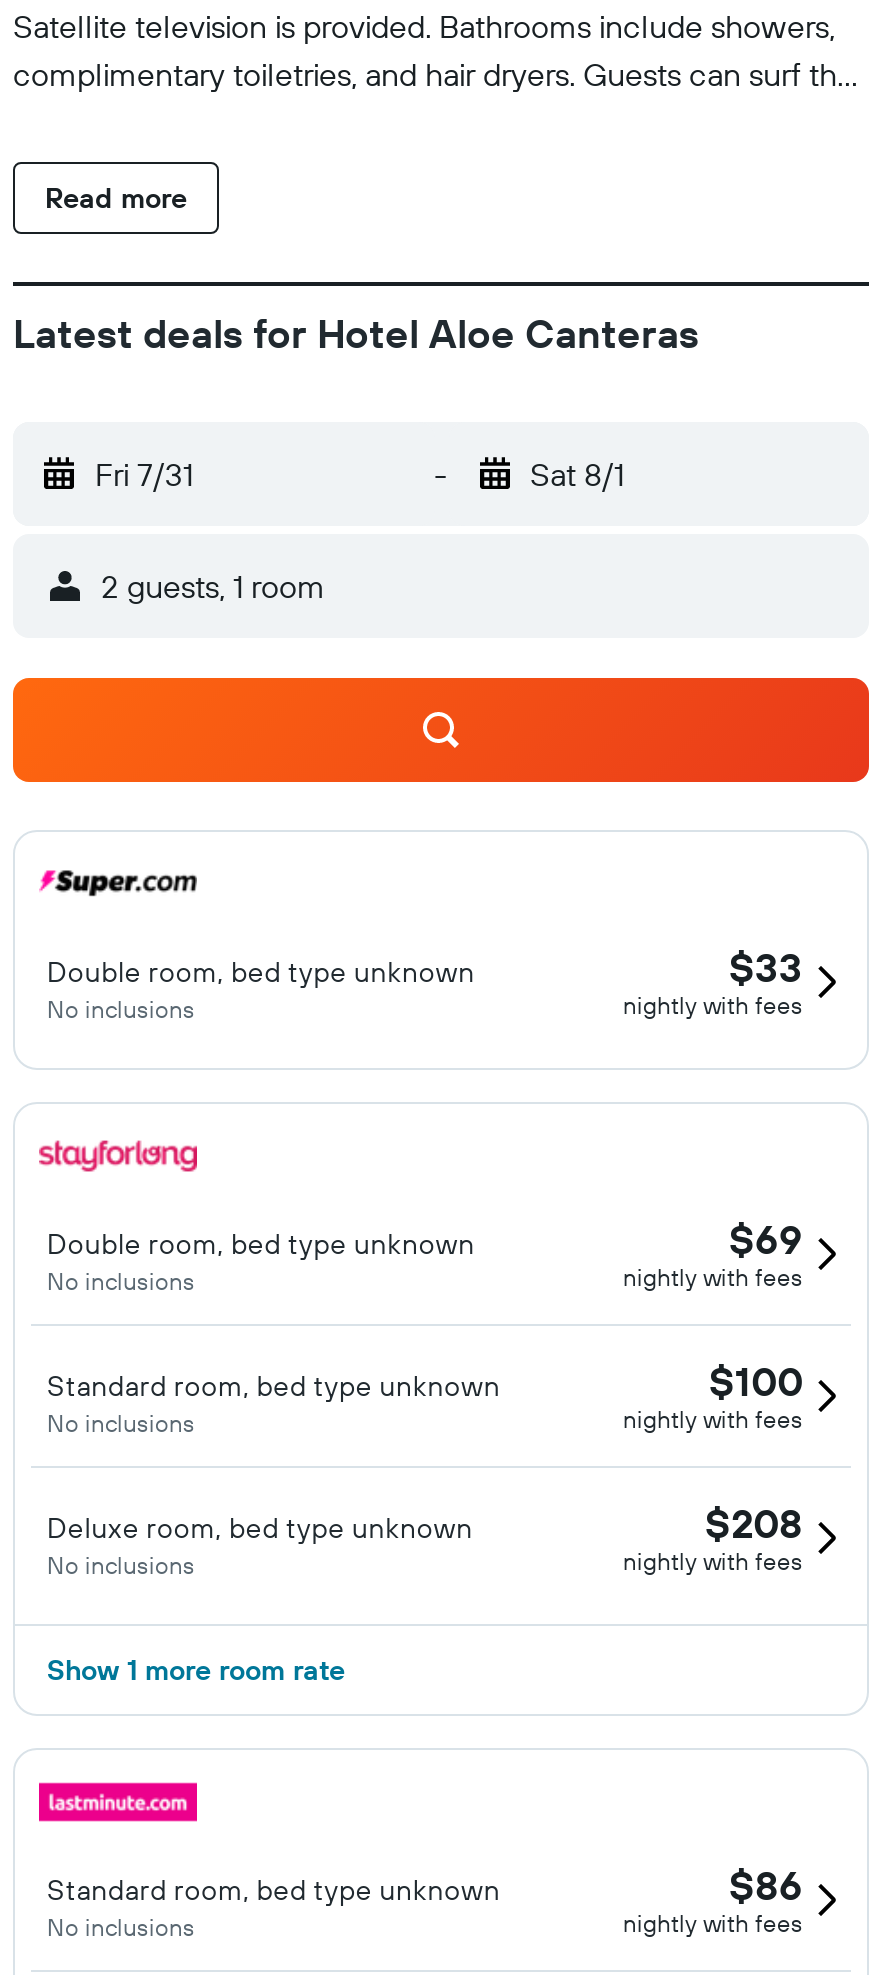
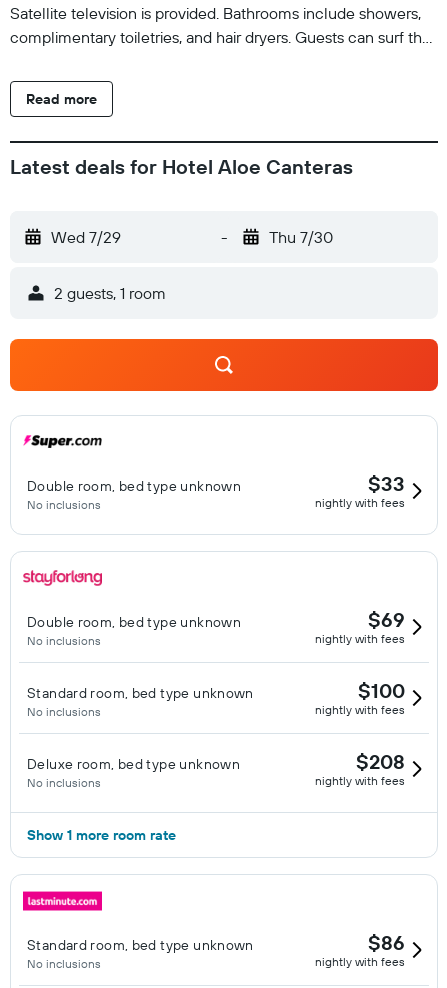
- Fri 7/31
+ Wed 7/29

- Sat 8/1
+ Thu 7/30
